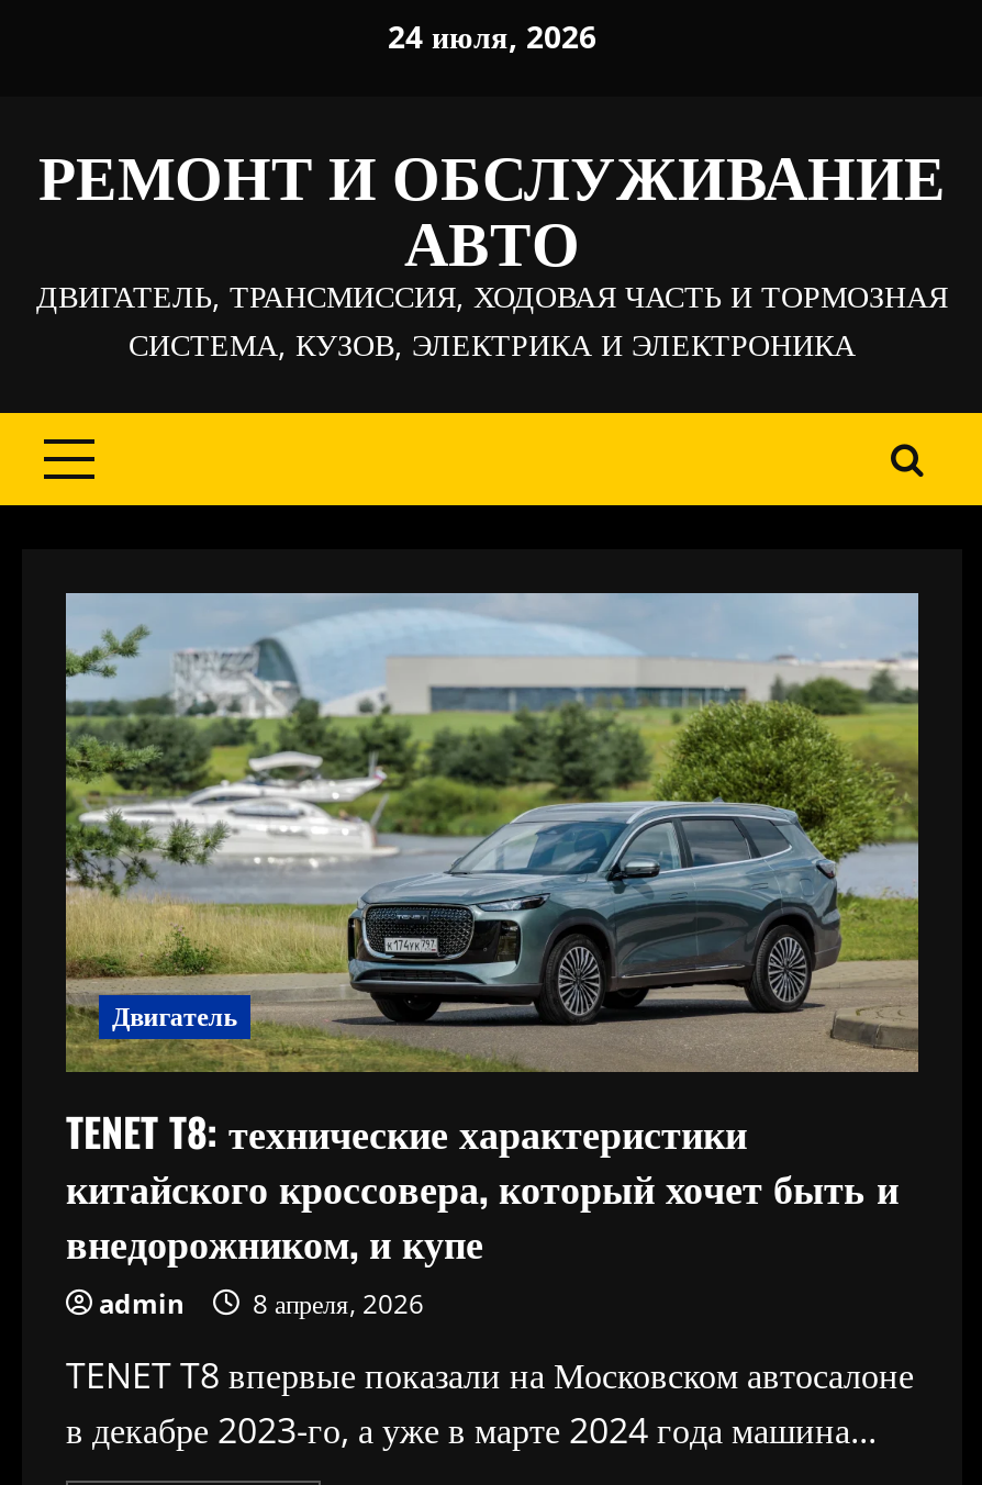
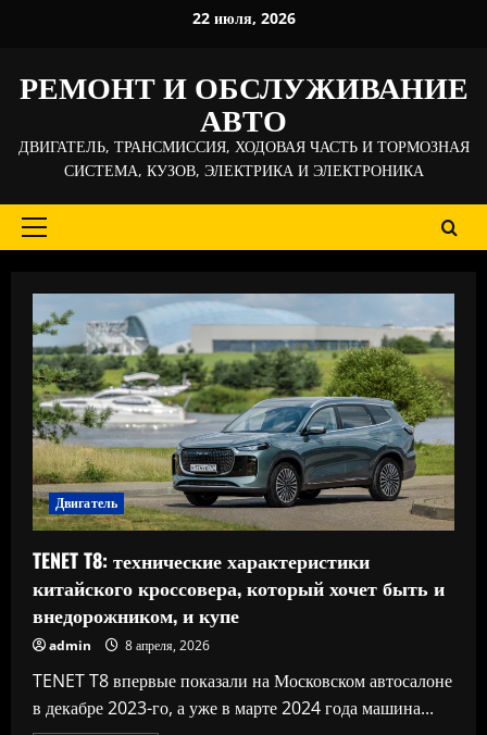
- 24 июля, 2026
+ 22 июля, 2026
